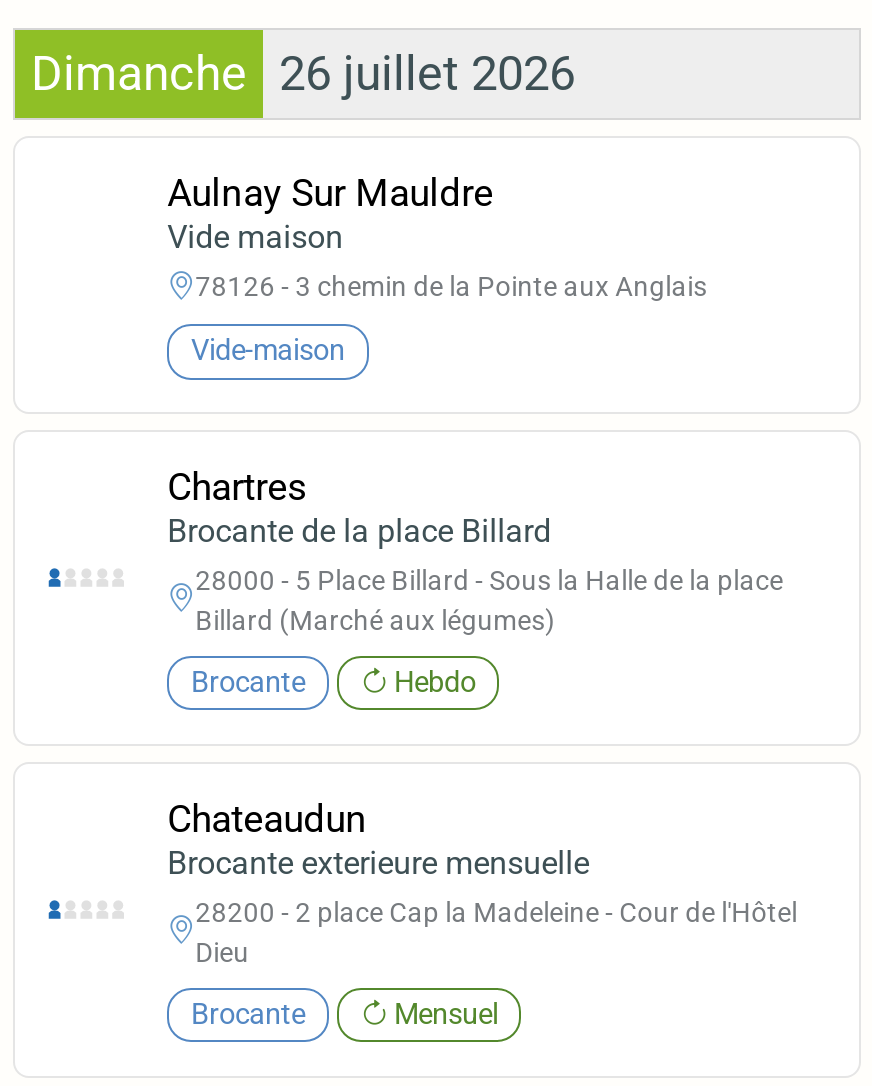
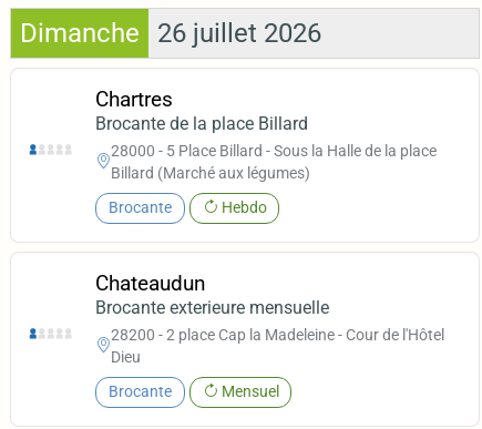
- Aulnay Sur Mauldre
- Vide maison
- 78126 - 3 chemin de la Pointe aux Anglais
- Vide-maison
